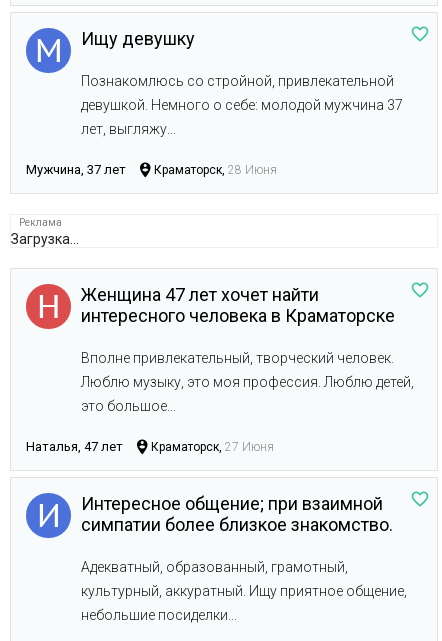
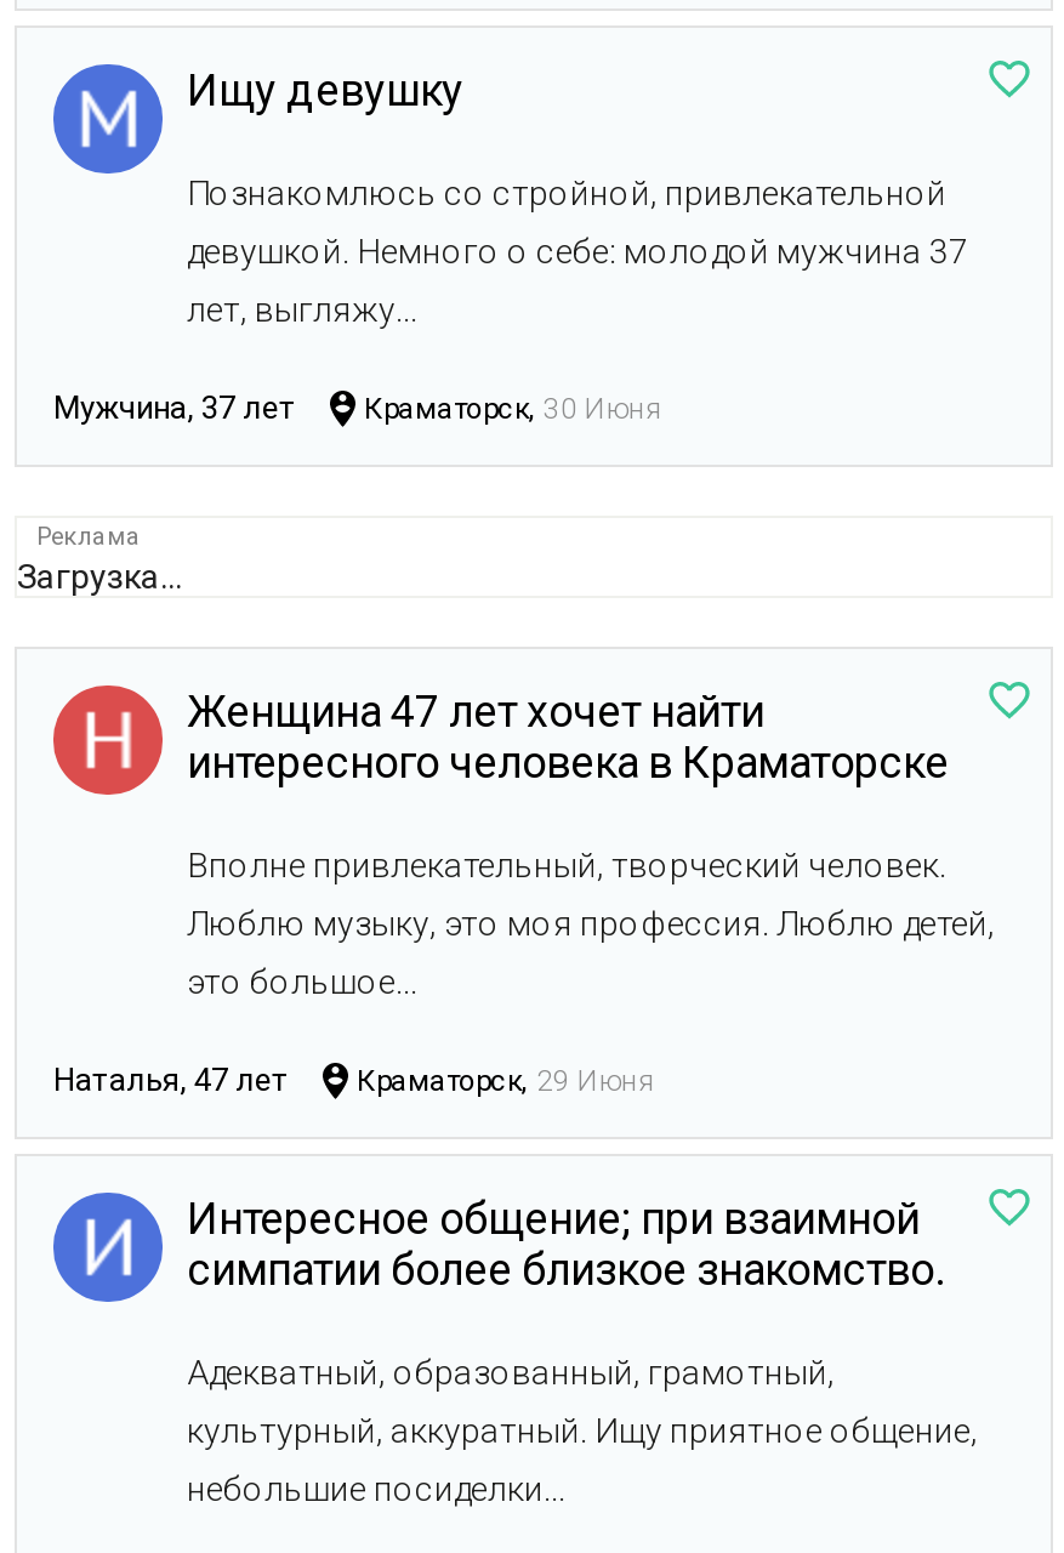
- Краматорск, 28 Июня
+ Краматорск, 30 Июня

- Краматорск, 27 Июня
+ Краматорск, 29 Июня
